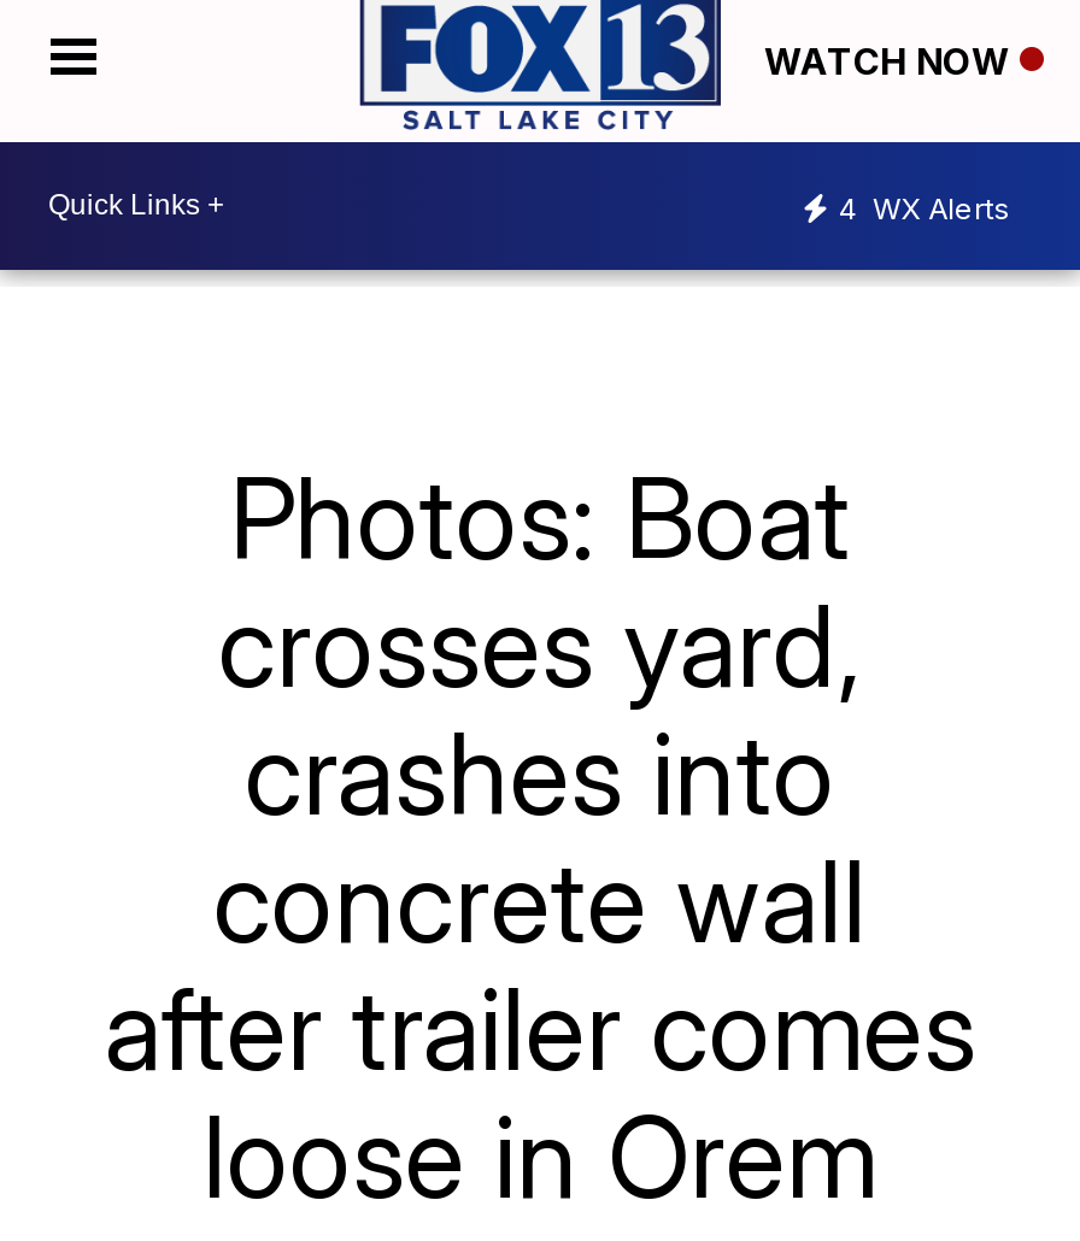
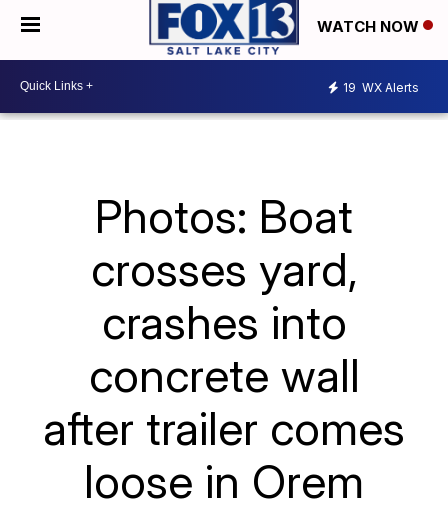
- 4 WX Alerts
+ 19 WX Alerts
